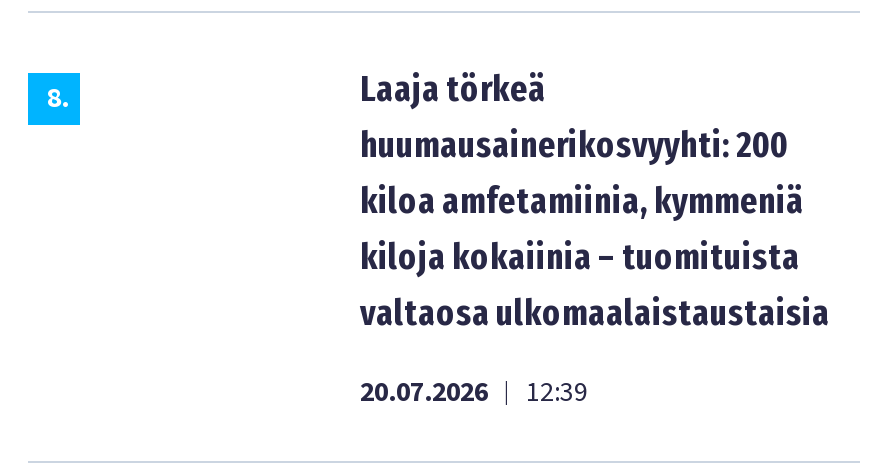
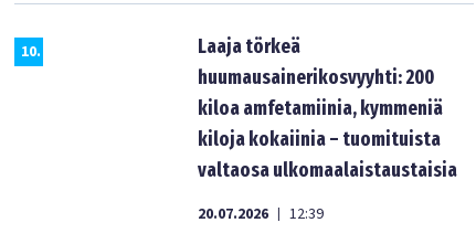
- 8.
+ 10.
